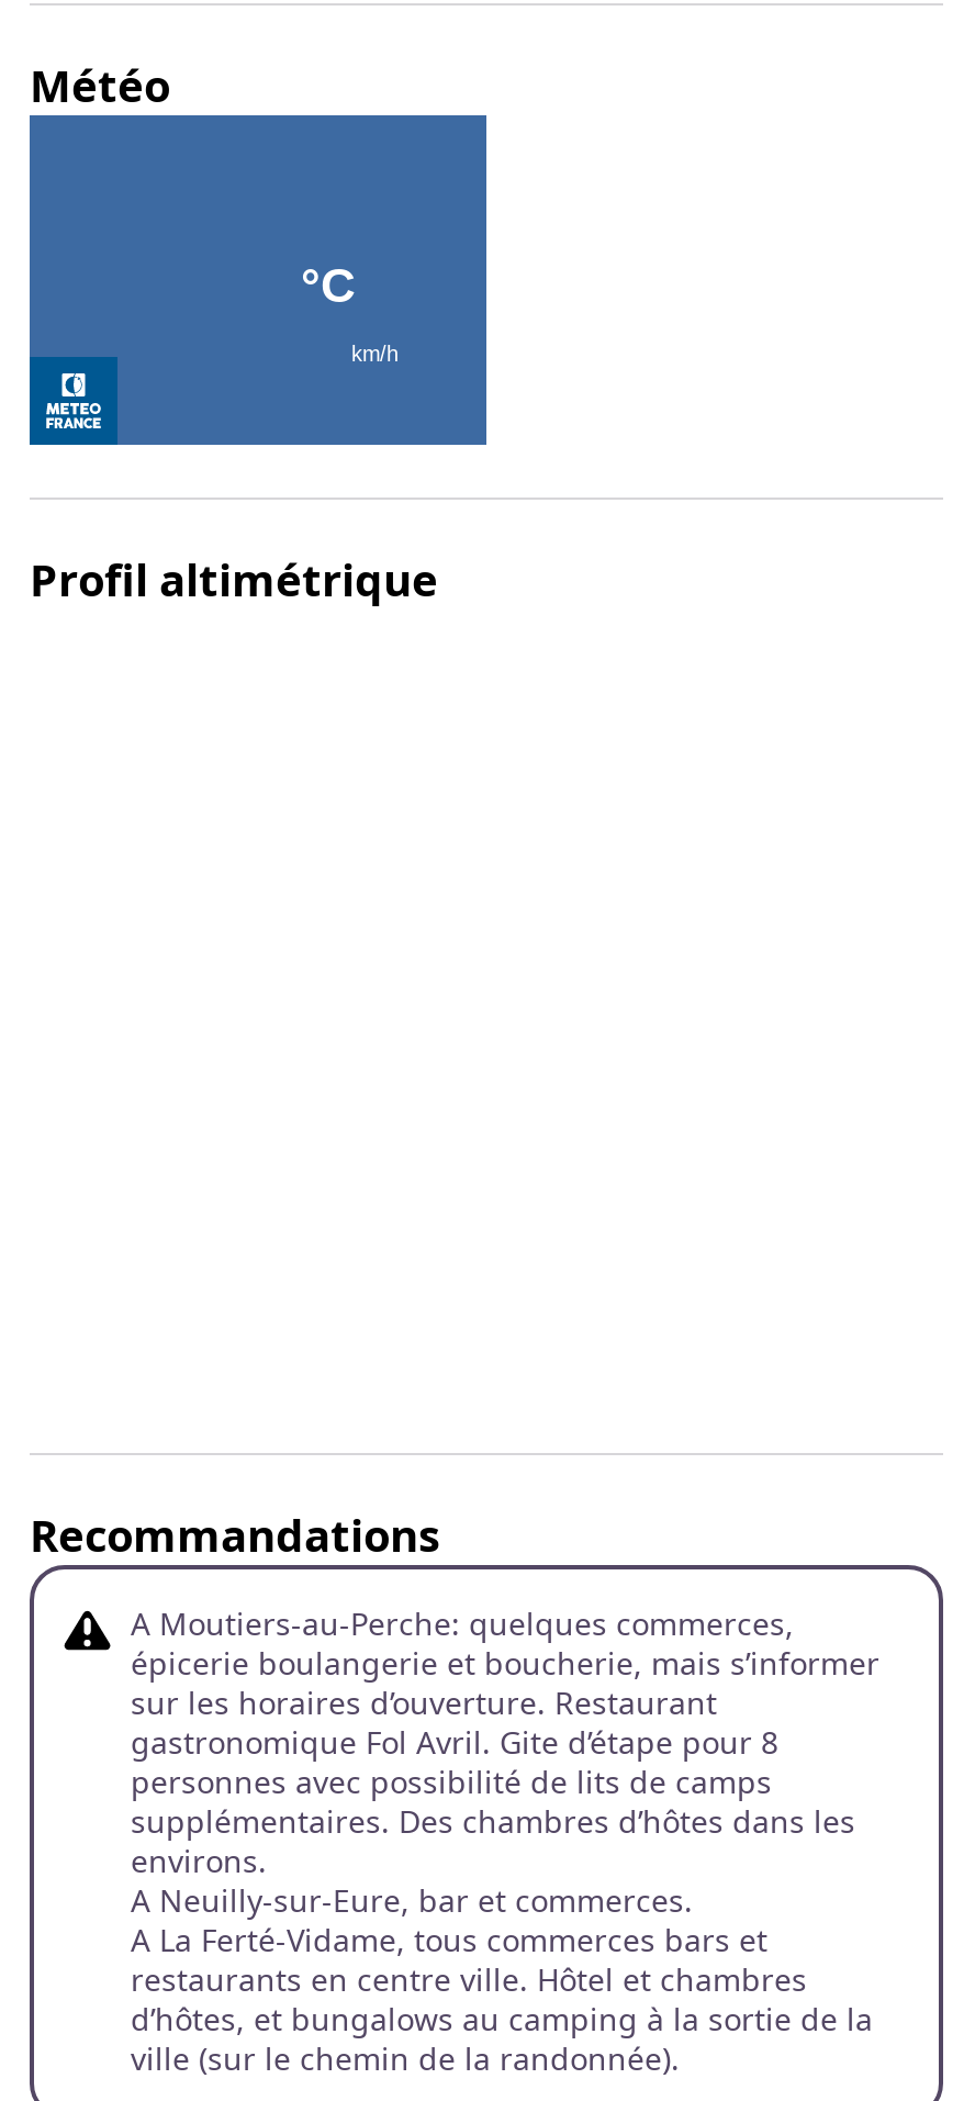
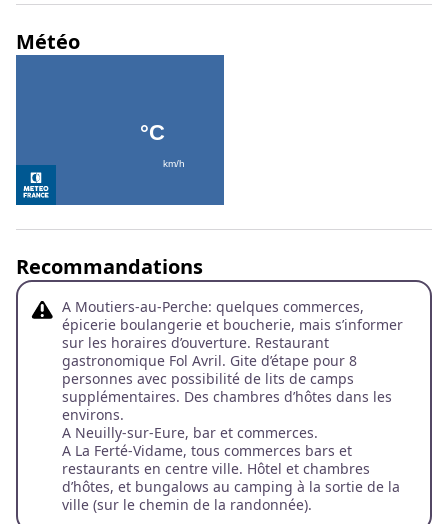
- Profil altimétrique
